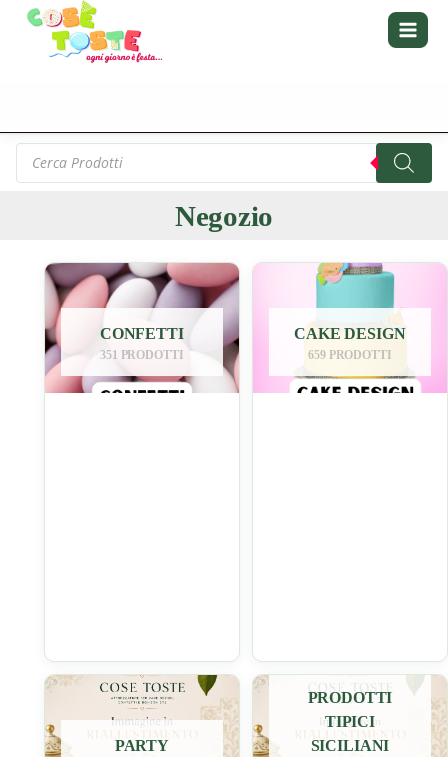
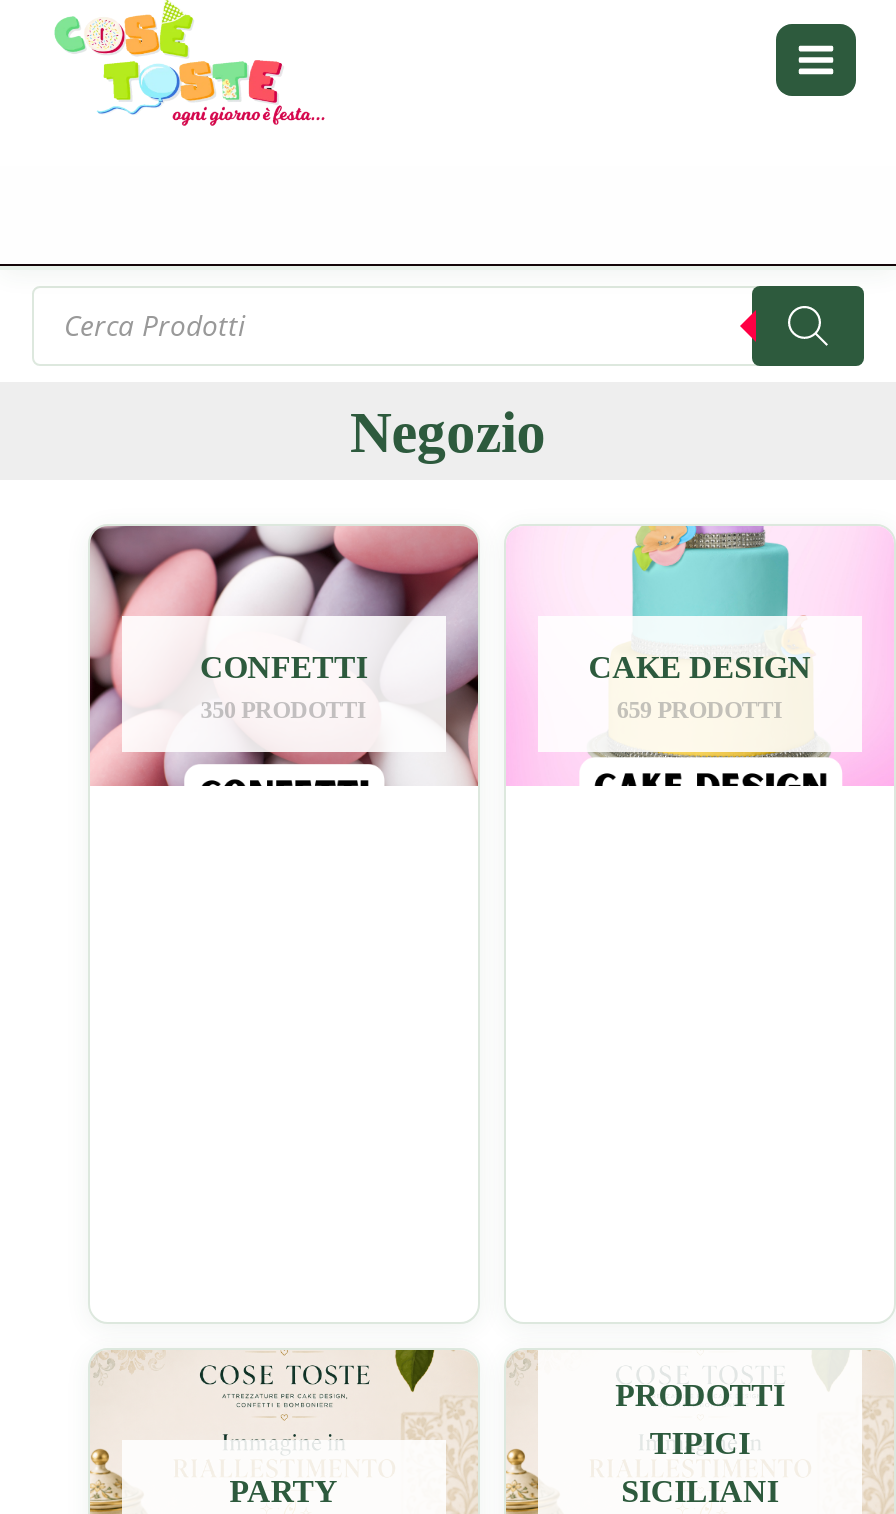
- 351 PRODOTTI
+ 350 PRODOTTI
